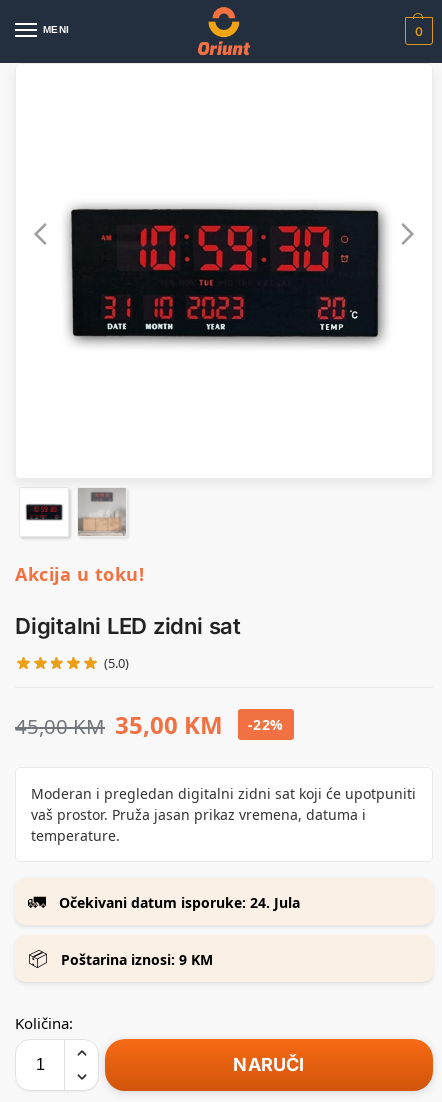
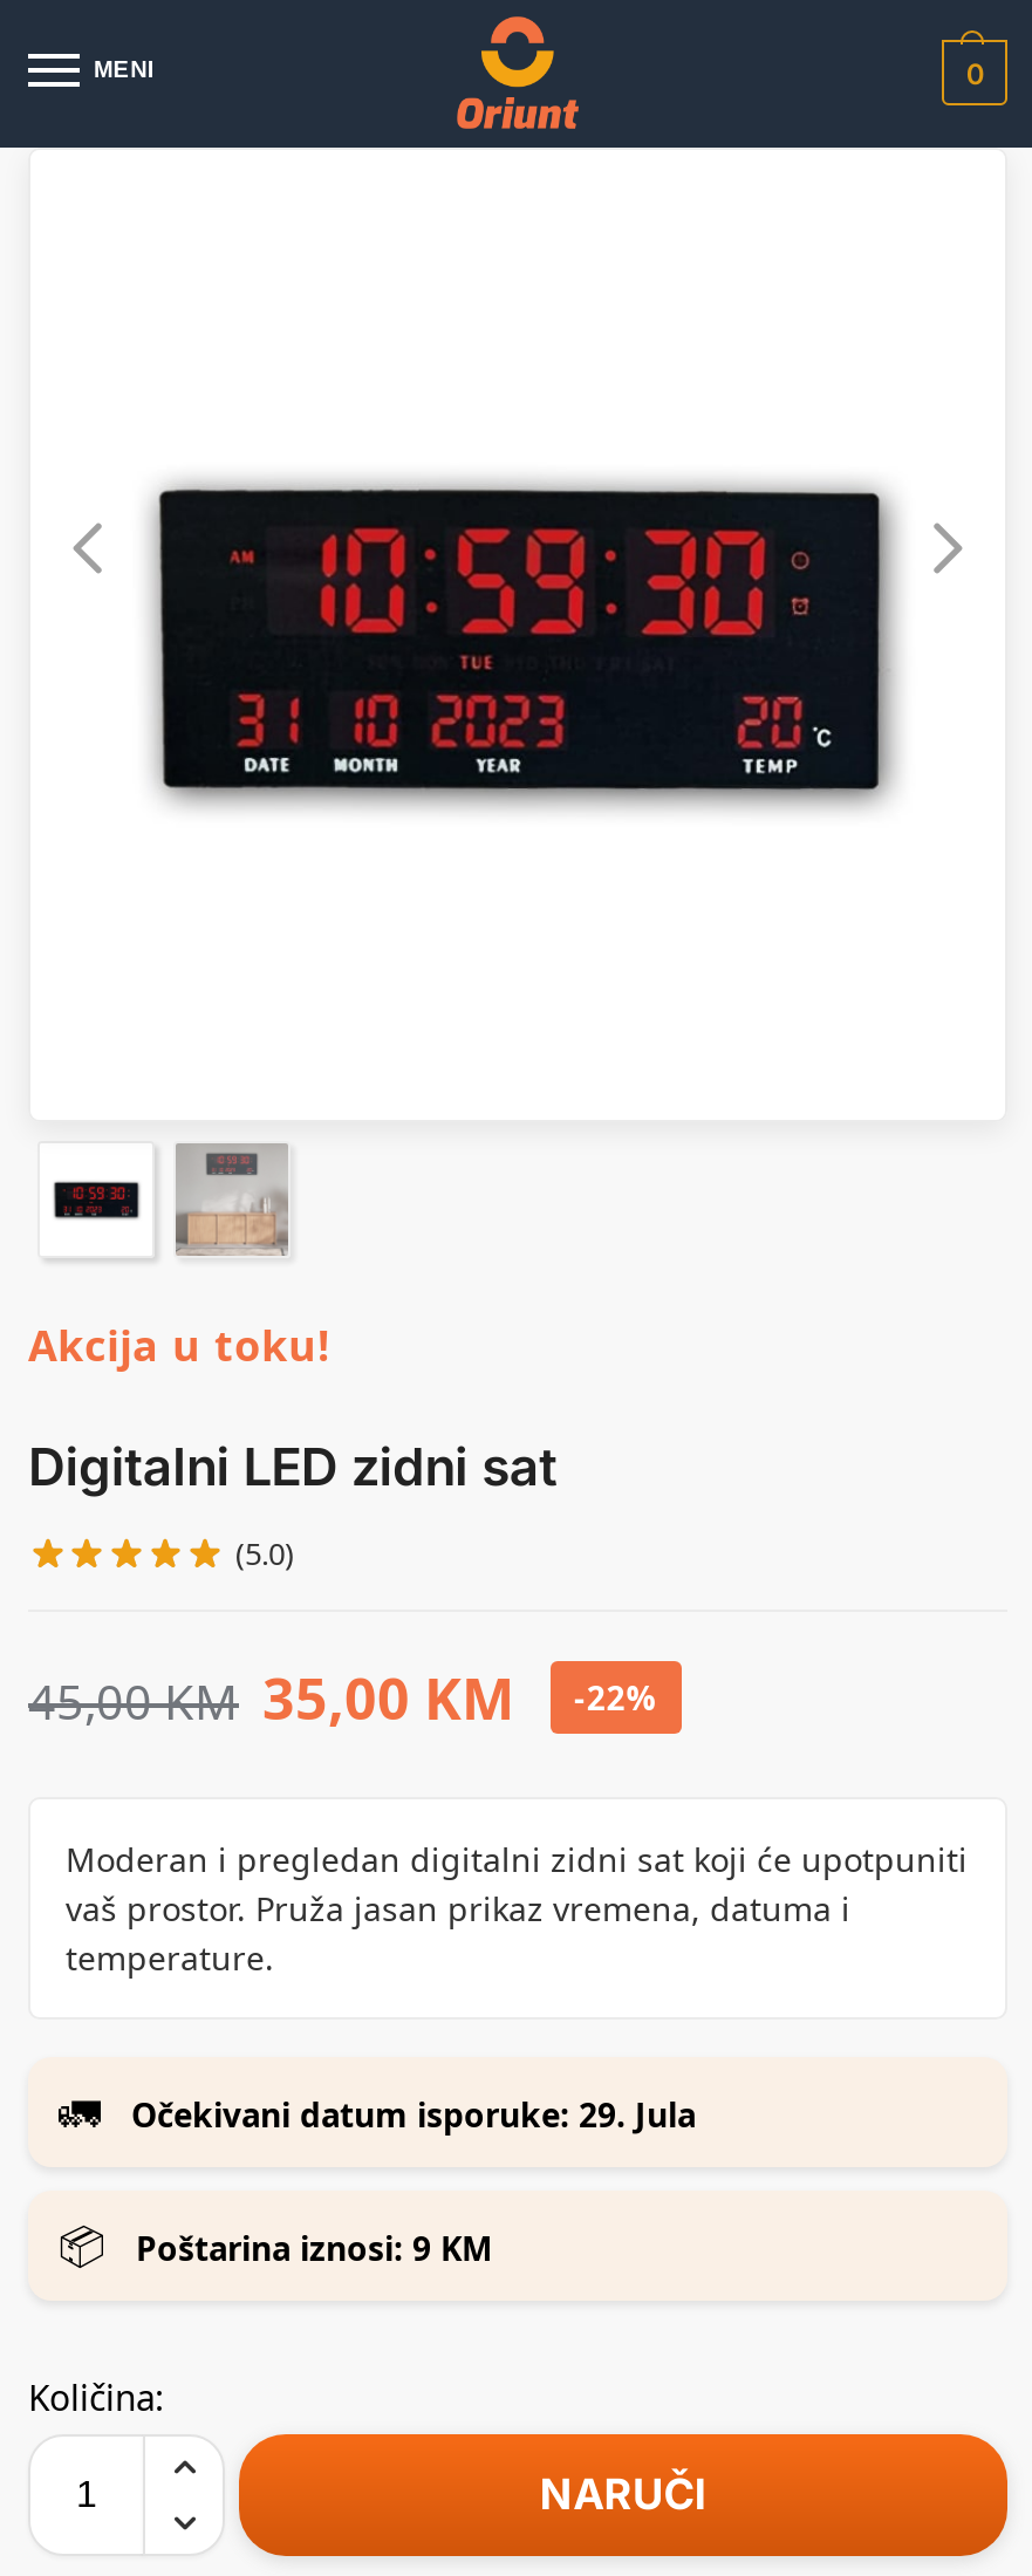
- Očekivani datum isporuke: 24. Jula
+ Očekivani datum isporuke: 29. Jula
